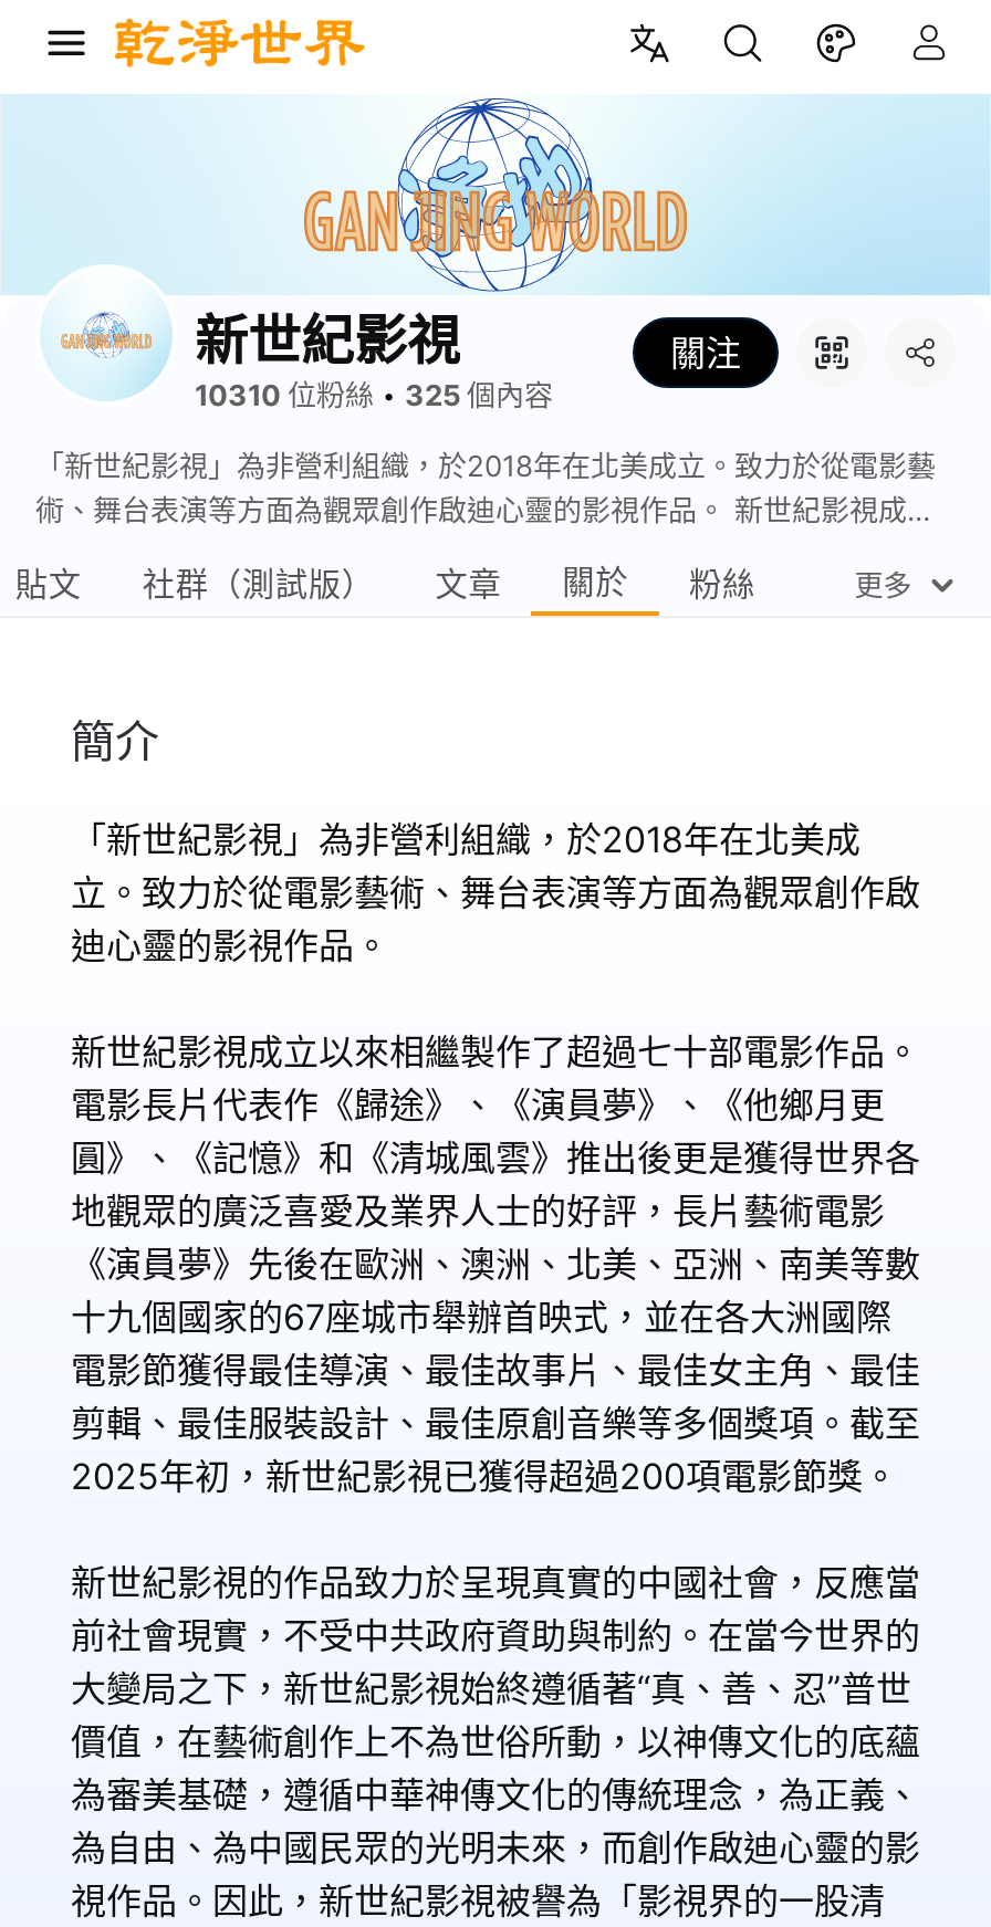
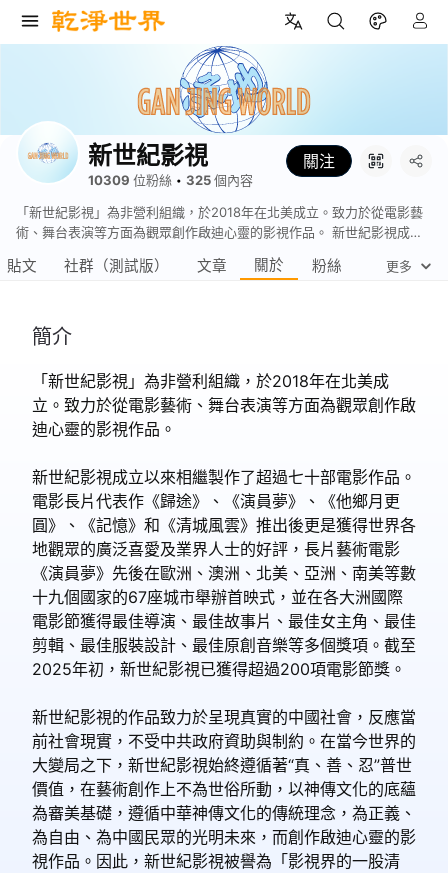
- 10310 位粉絲 • 325 個內容
+ 10309 位粉絲 • 325 個內容
